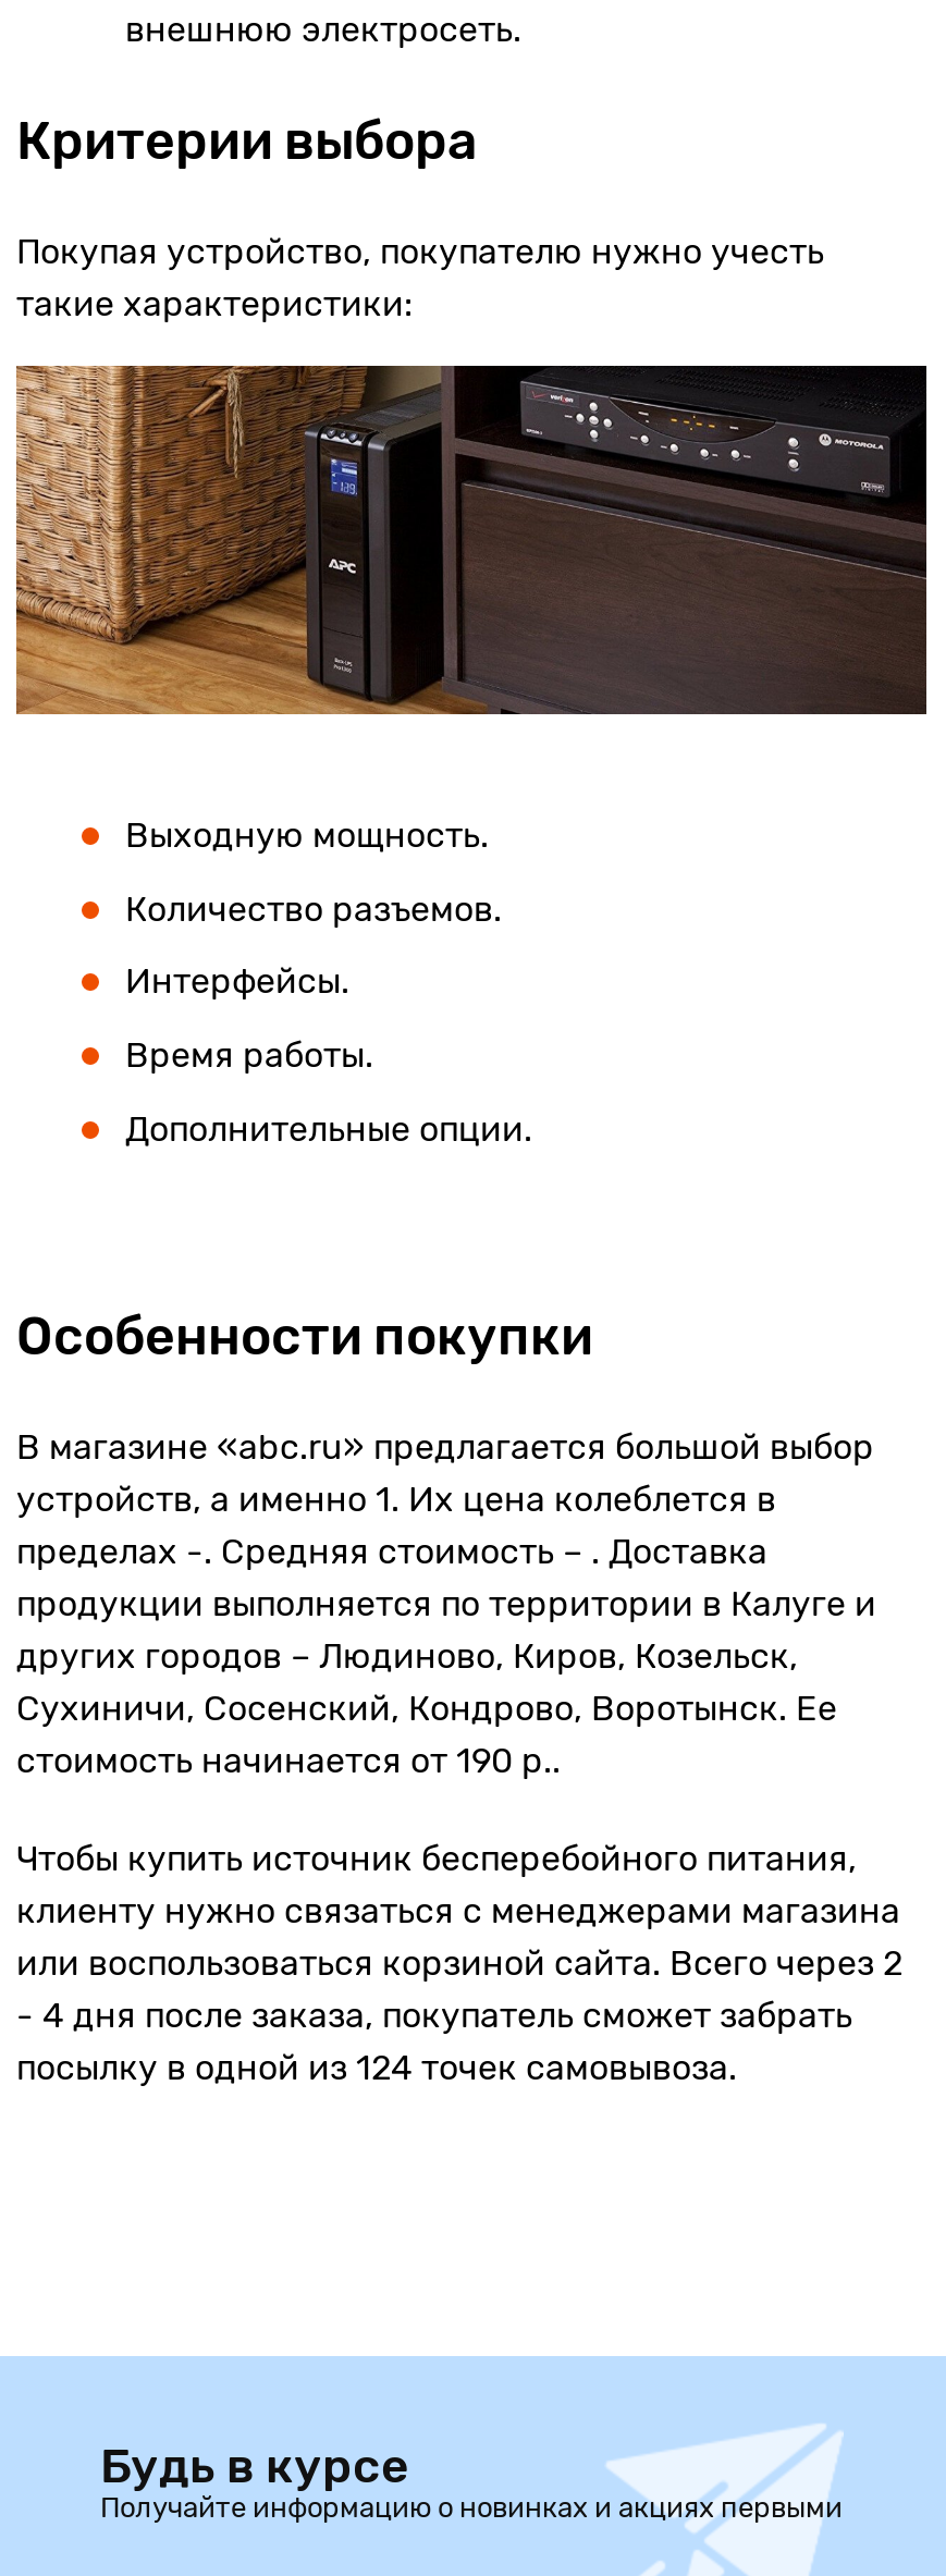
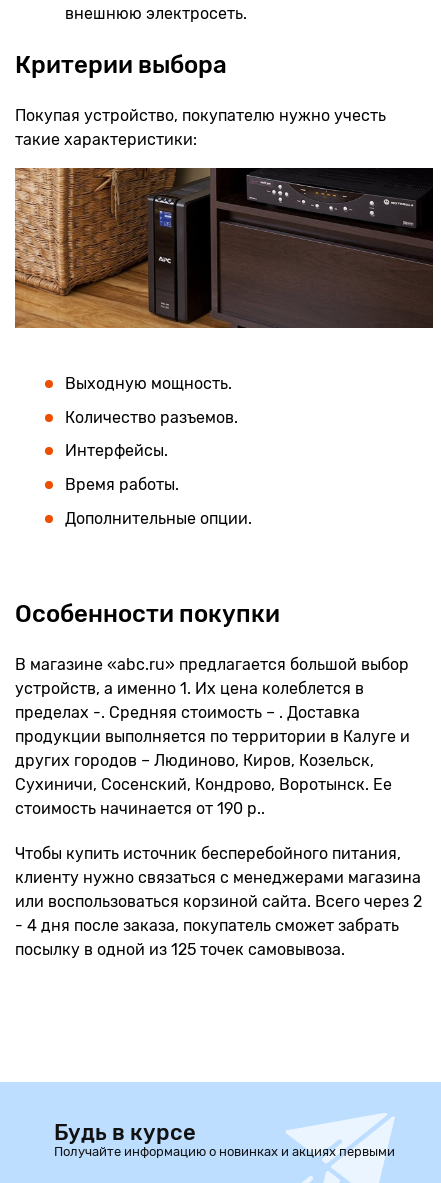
- посылку в одной из 124 точек самовывоза.
+ посылку в одной из 125 точек самовывоза.
